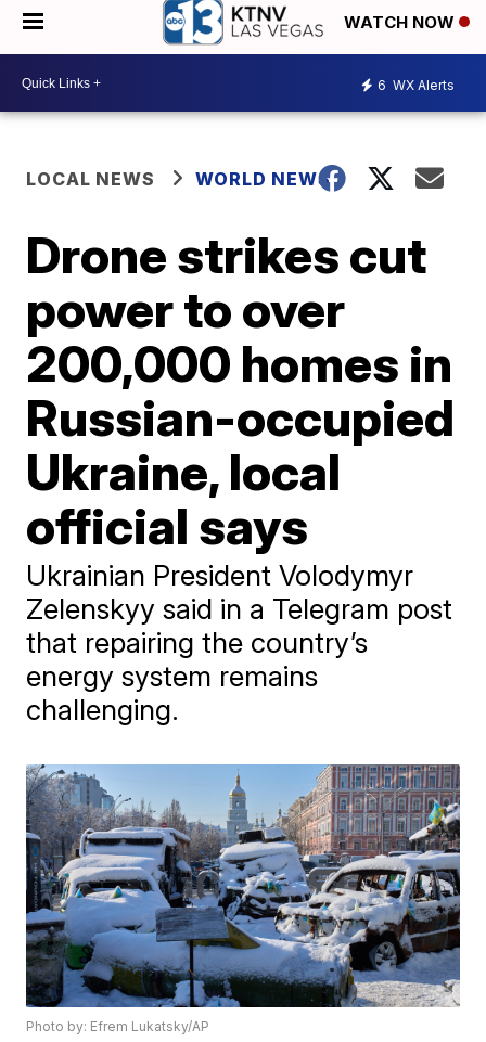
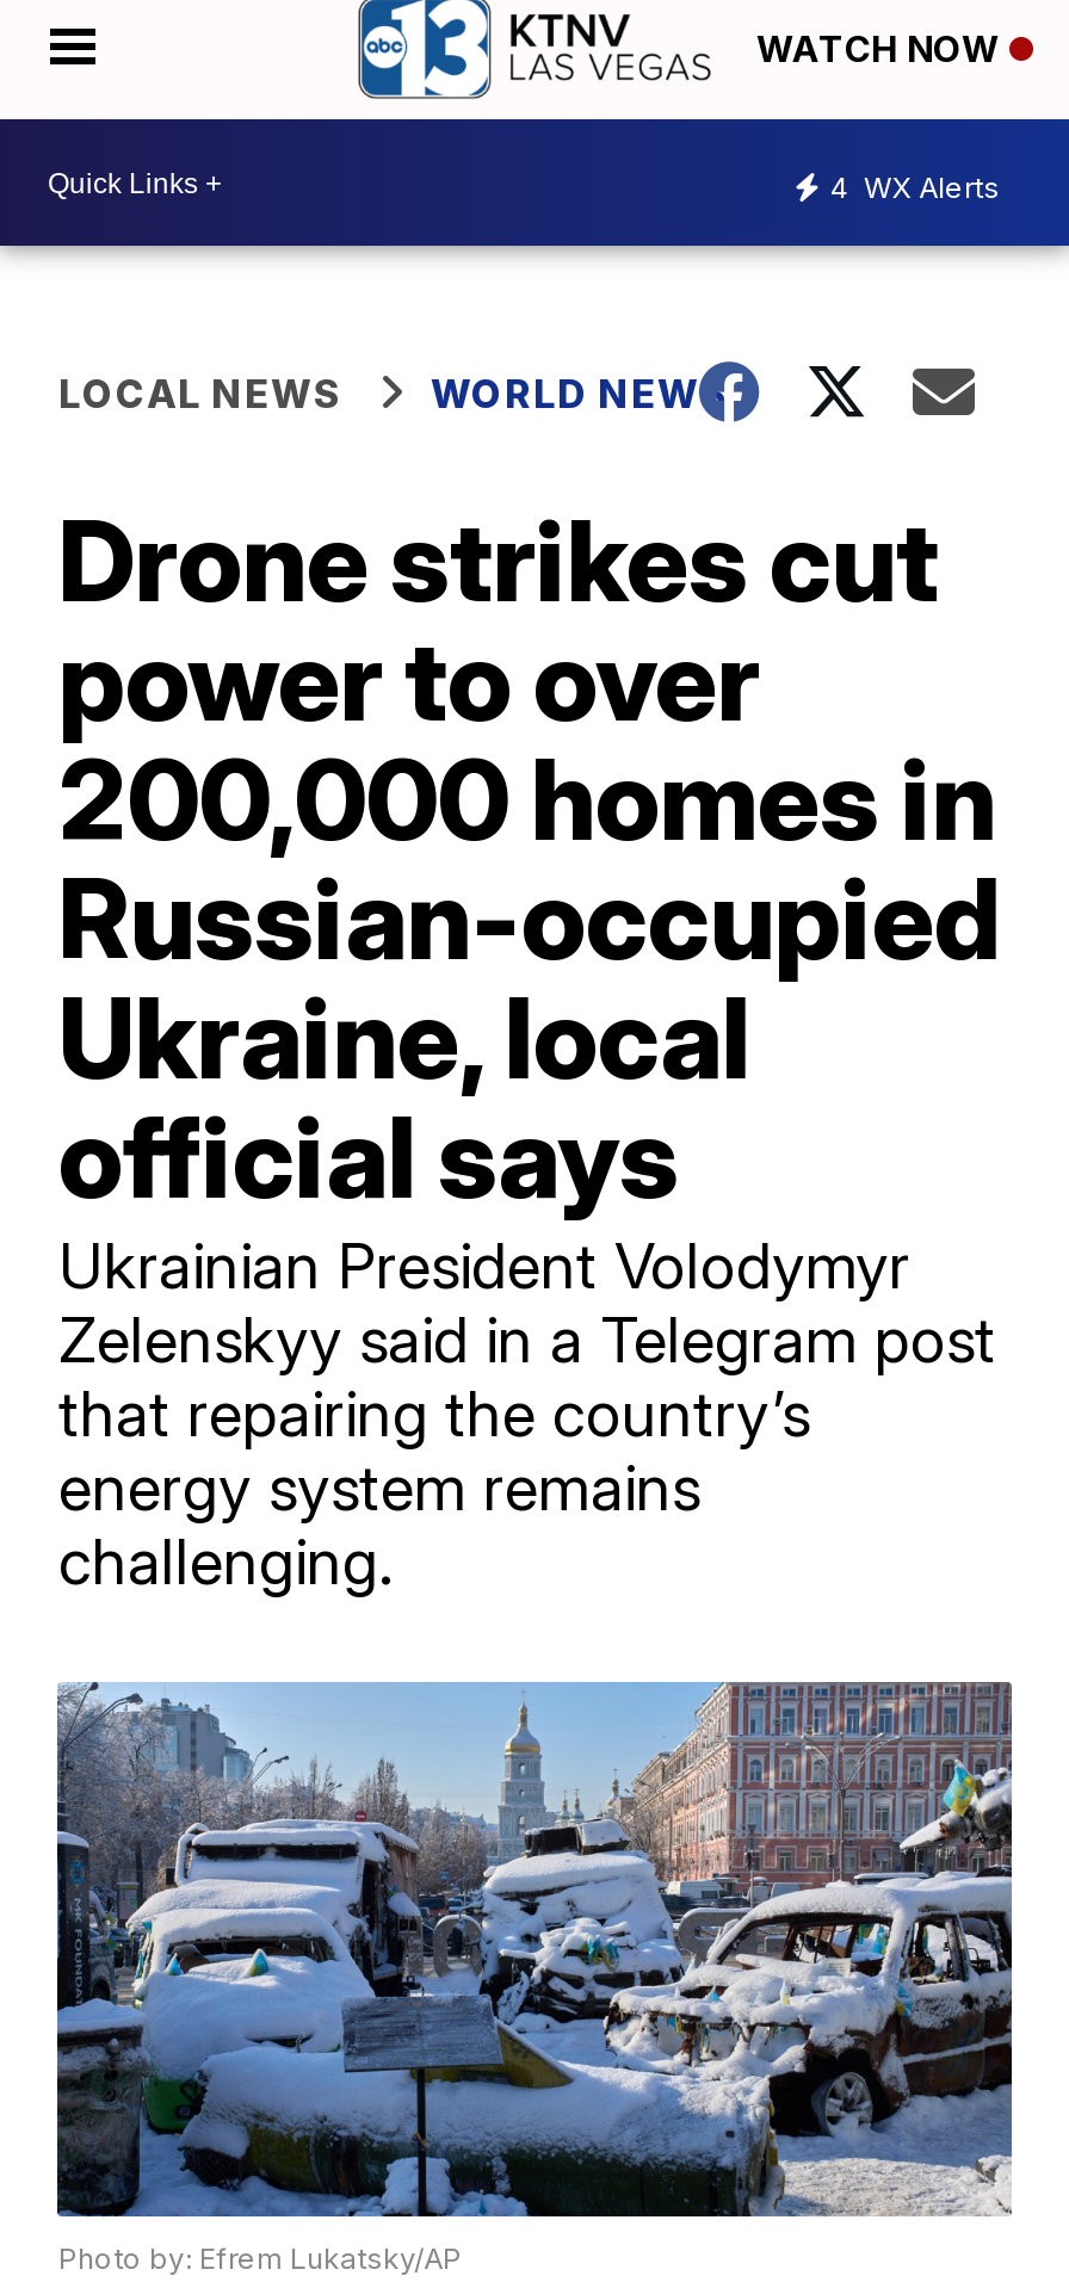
- 6 WX Alerts
+ 4 WX Alerts
